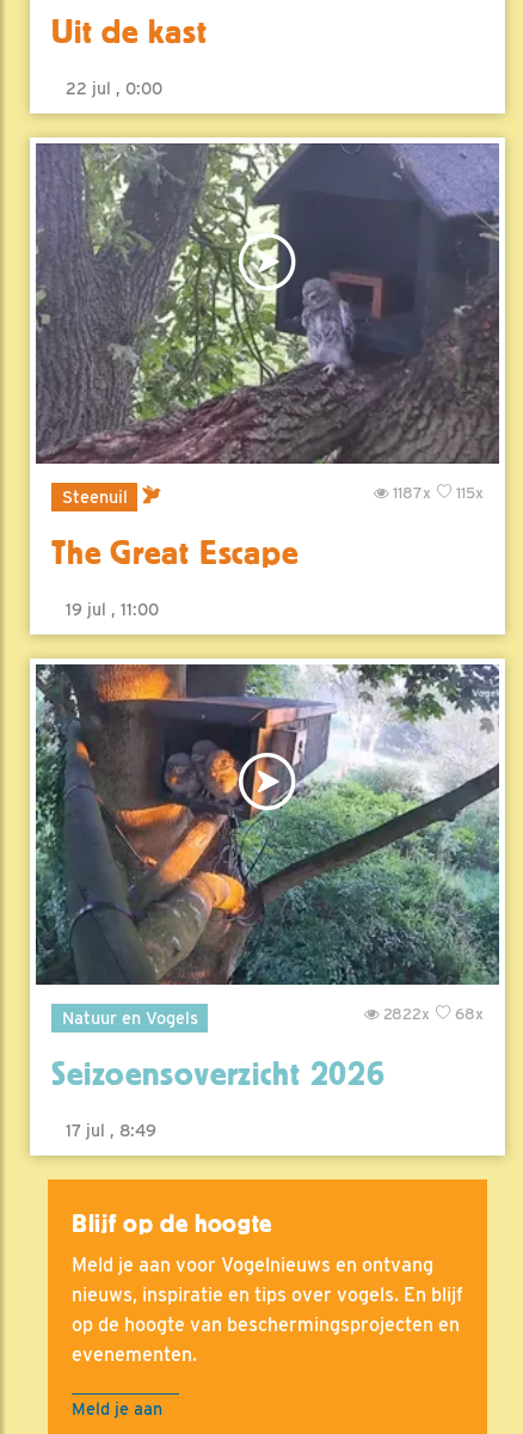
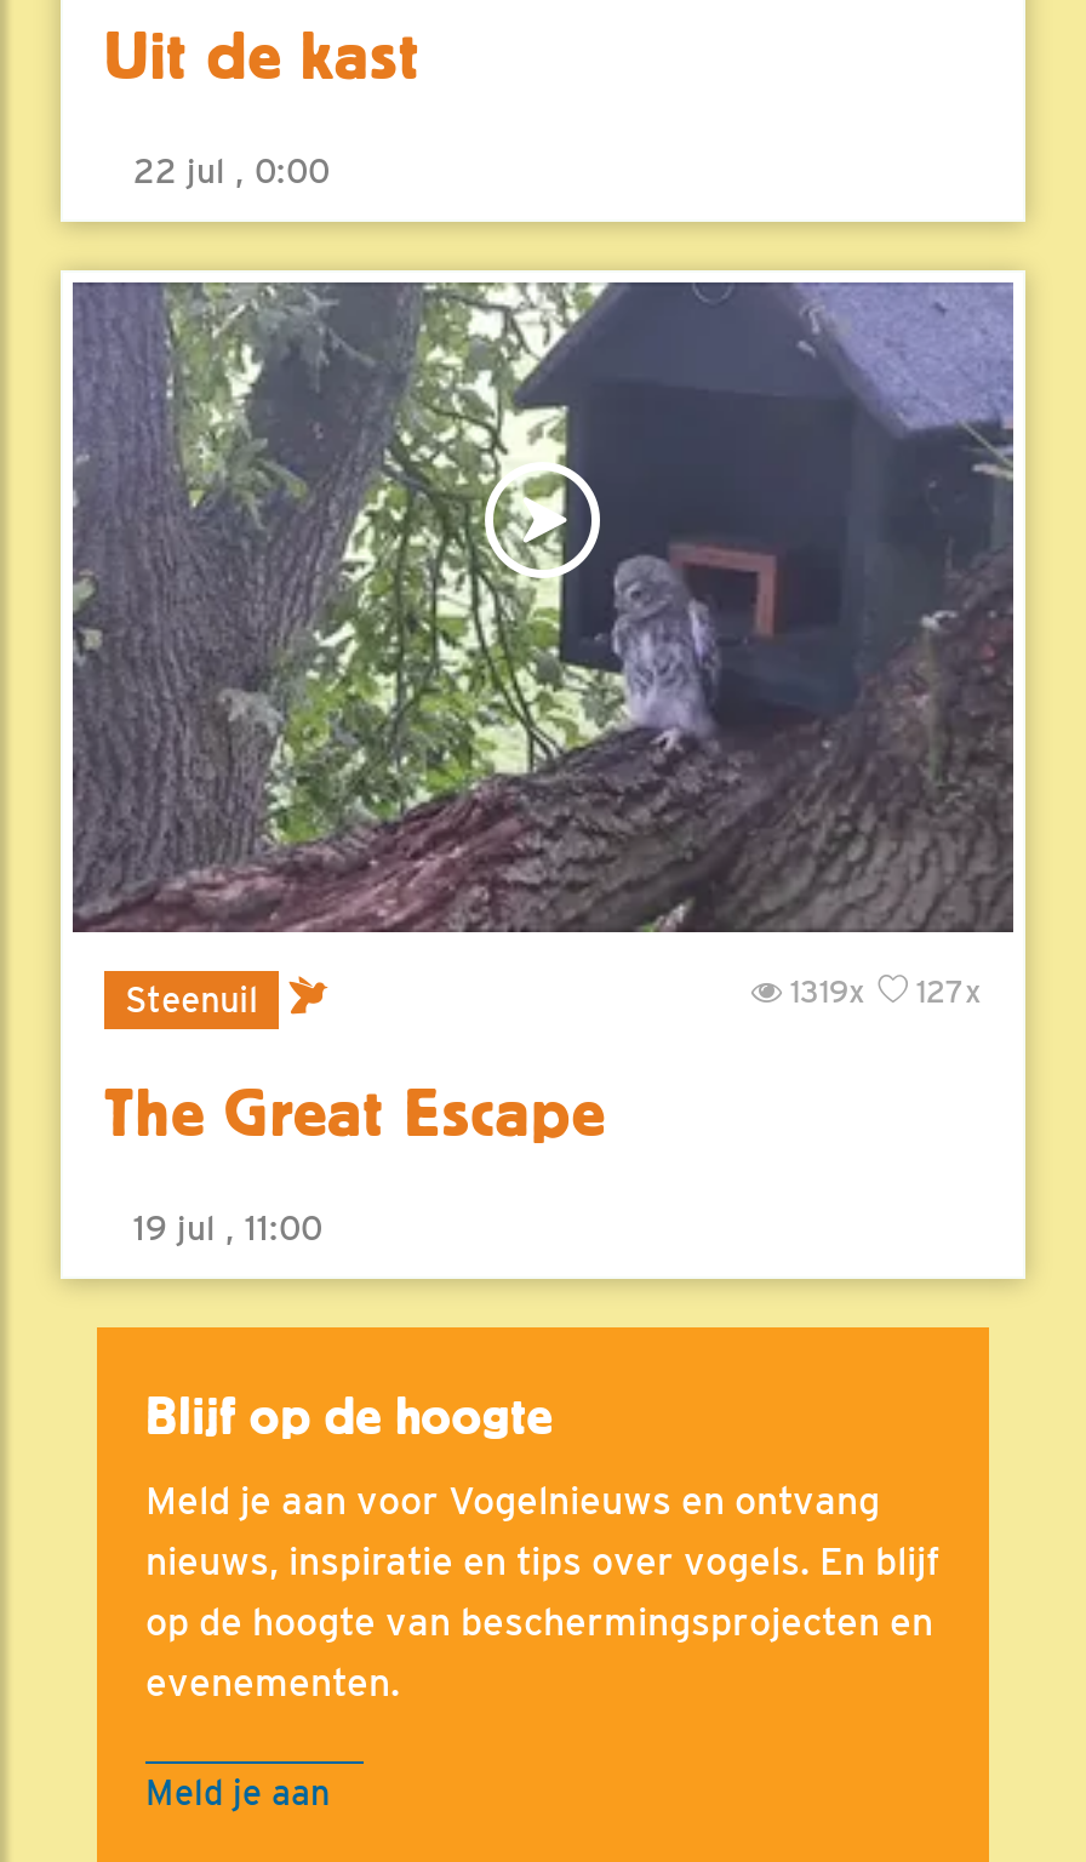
- 115x
- 1187x
+ 127x
+ 1319x

- [image]
- Natuur en Vogels
- 68x
- 2822x
- Seizoensoverzicht 2026
- 17 jul , 8:49
